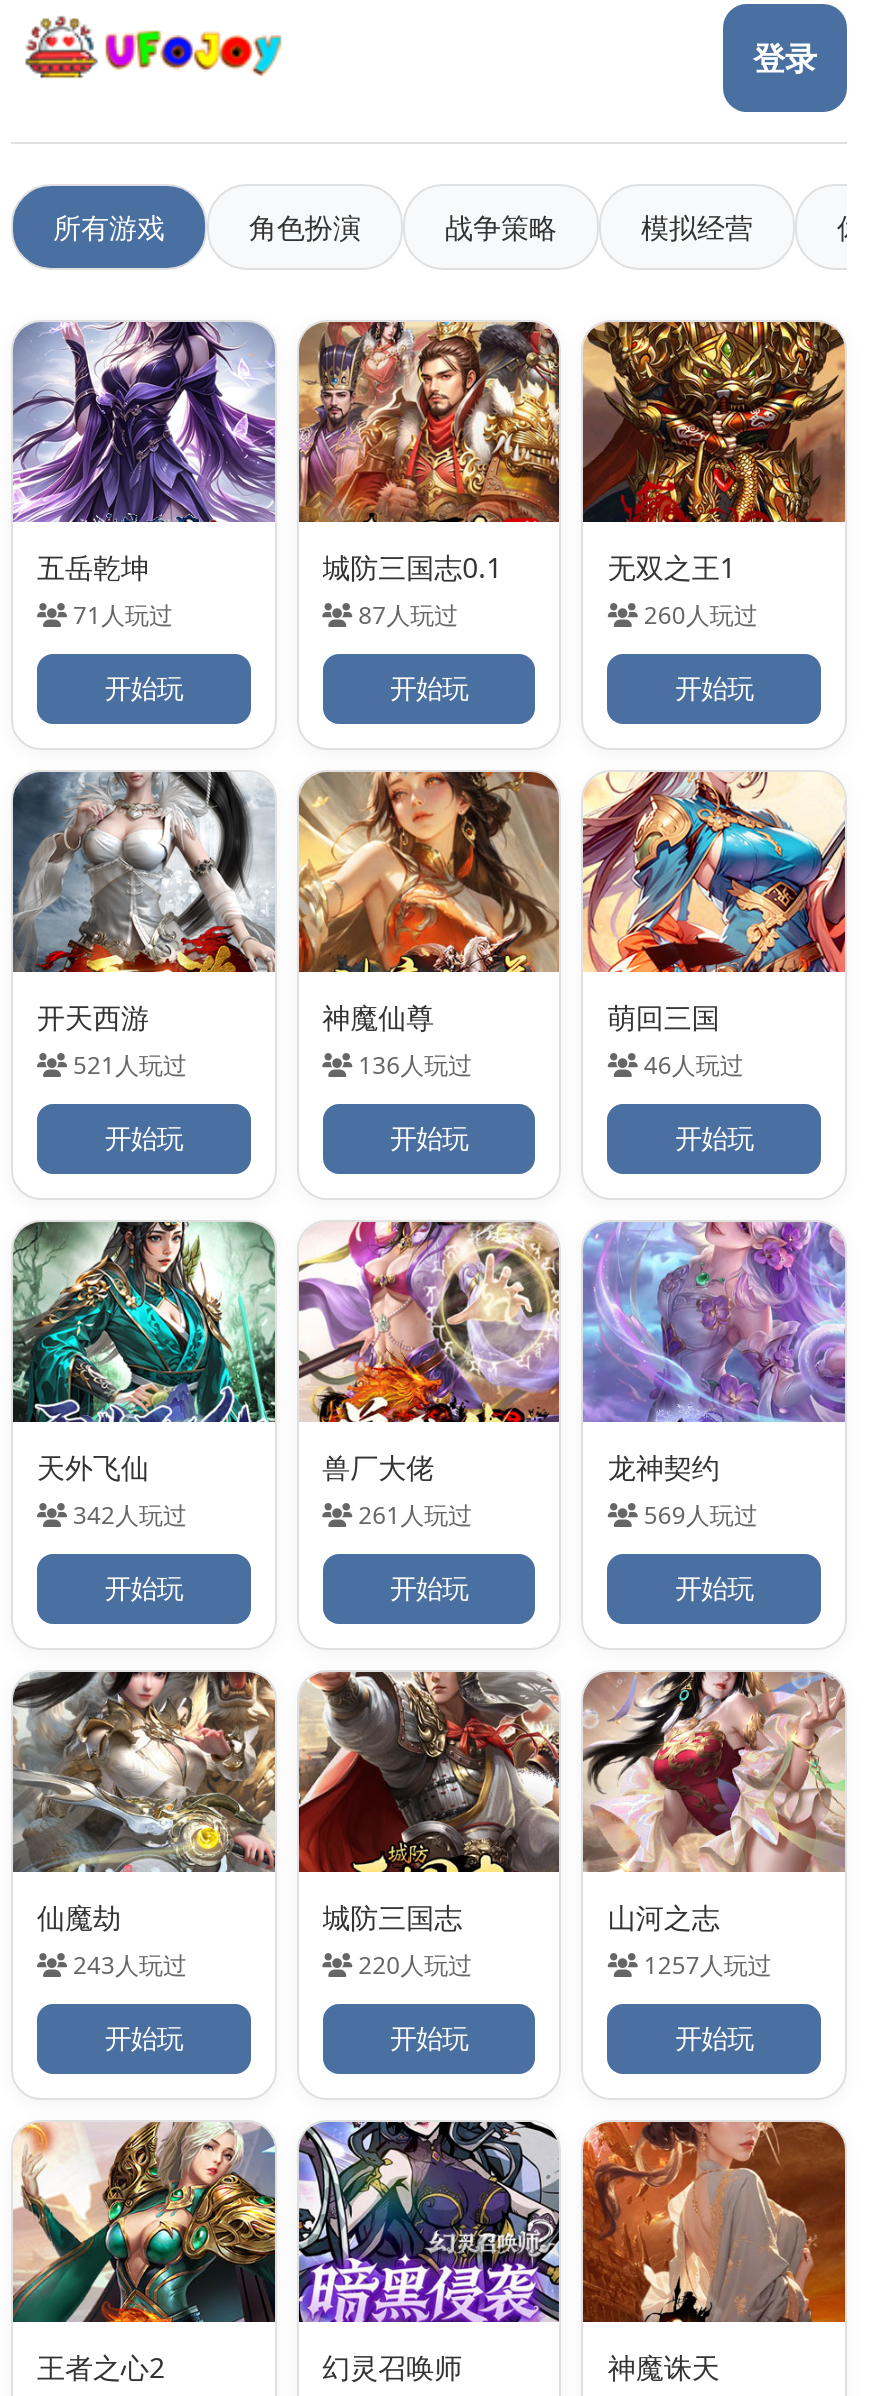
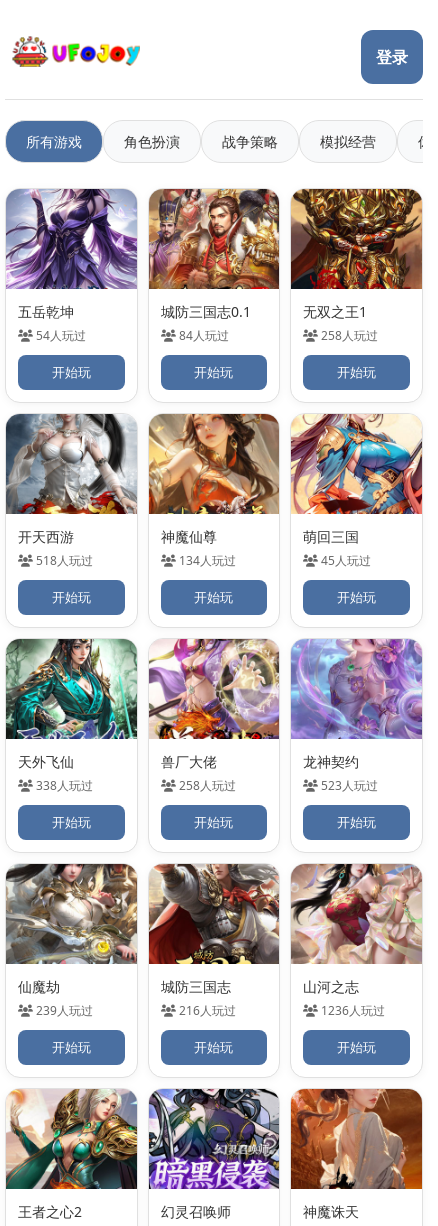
- 71人玩过
+ 54人玩过

- 87人玩过
+ 84人玩过

- 260人玩过
+ 258人玩过

- 521人玩过
+ 518人玩过

- 136人玩过
+ 134人玩过

- 46人玩过
+ 45人玩过

- 342人玩过
+ 338人玩过

- 261人玩过
+ 258人玩过

- 569人玩过
+ 523人玩过

- 243人玩过
+ 239人玩过

- 220人玩过
+ 216人玩过

- 1257人玩过
+ 1236人玩过
